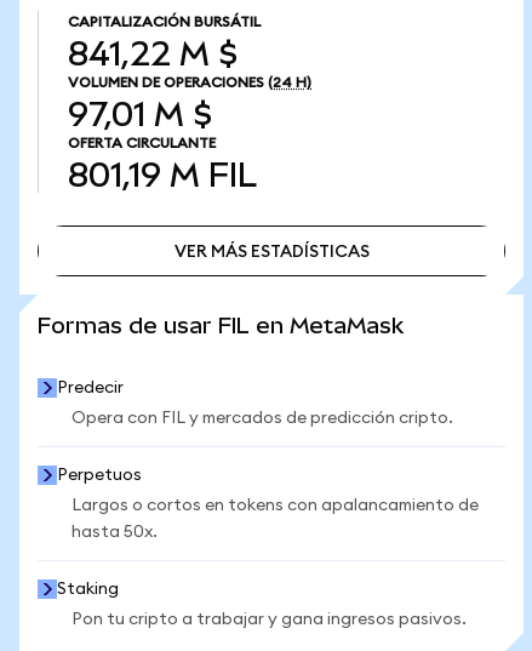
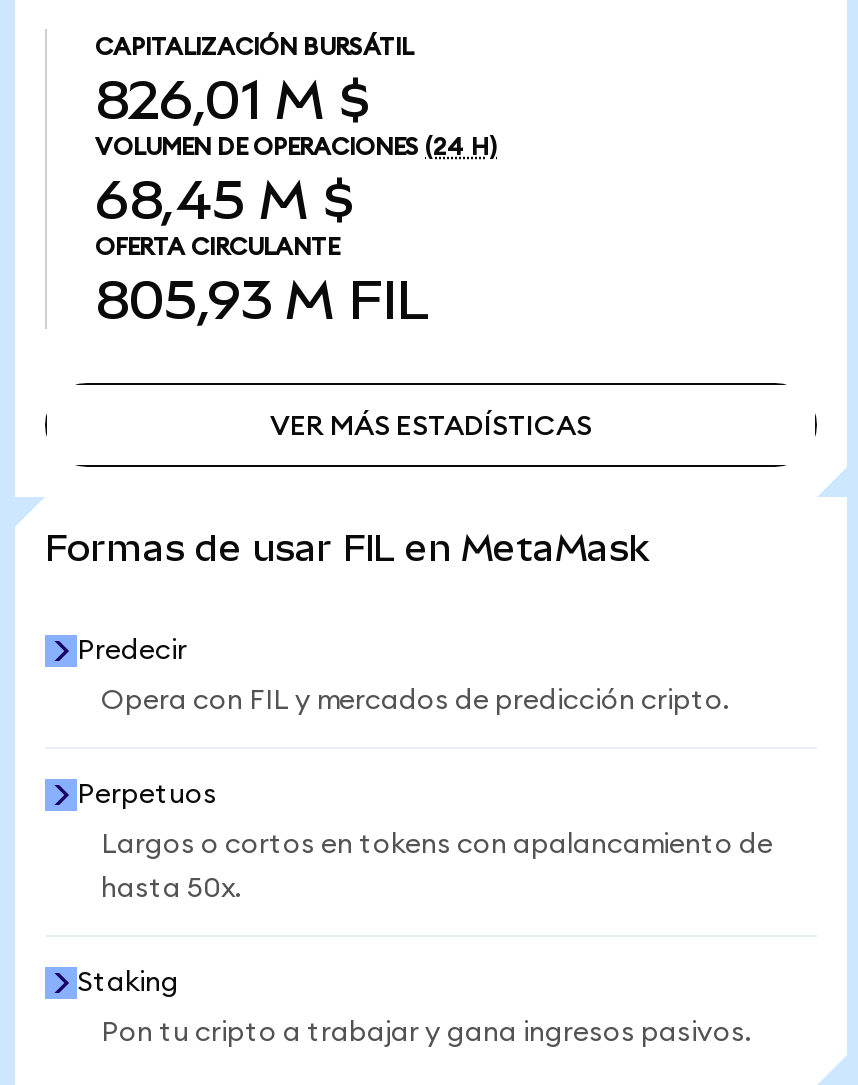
- 841,22 M $
+ 826,01 M $

- 97,01 M $
+ 68,45 M $

- 801,19 M FIL
+ 805,93 M FIL
